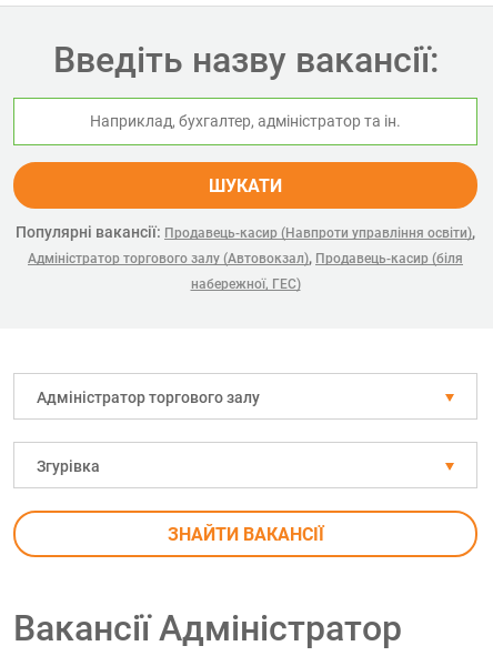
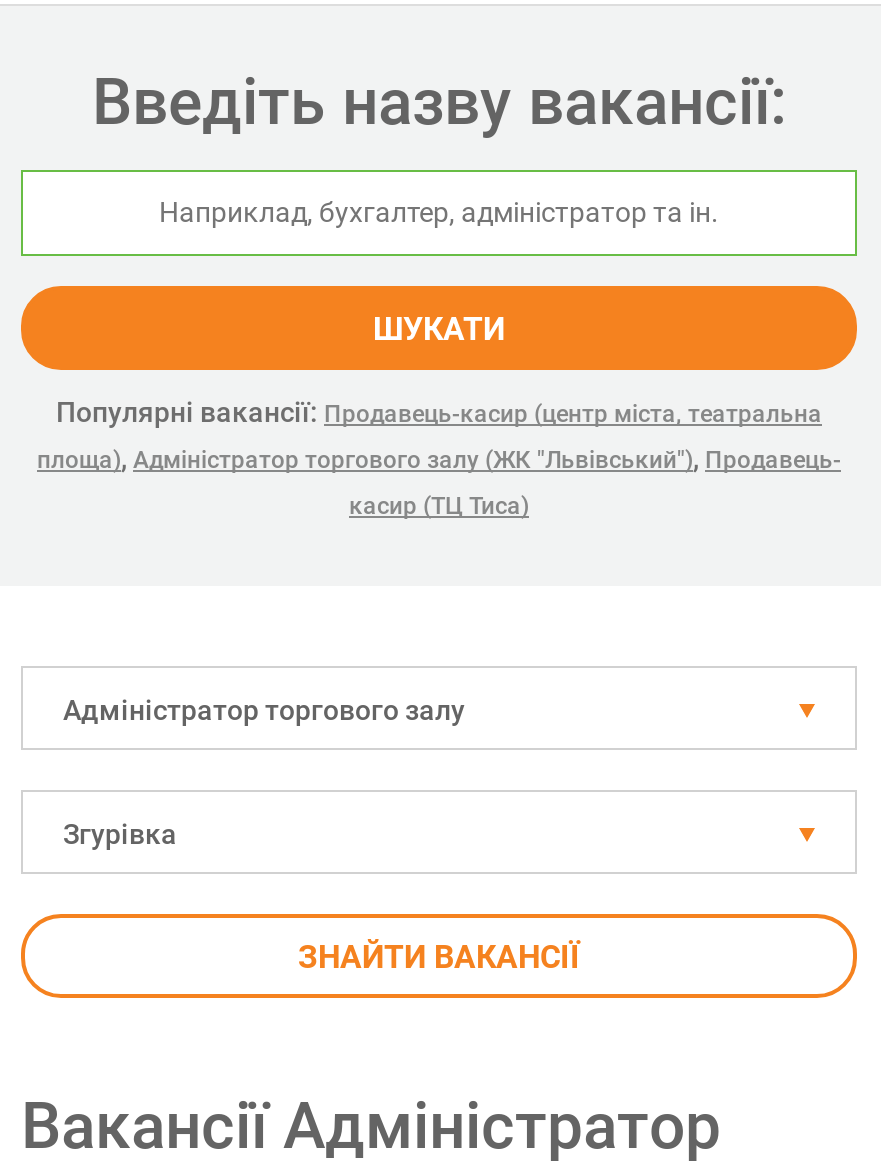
- Популярні вакансії: Продавець-касир (Навпроти управління освіти),
- Адміністратор торгового залу (Автовокзал), Продавець-касир (біля
+ Популярні вакансії: Продавець-касир (центр міста, театральна
+ площа), Адміністратор торгового залу (ЖК "Львівський"), Продавець-

- набережної, ГЕС)
+ касир (ТЦ Тиса)
